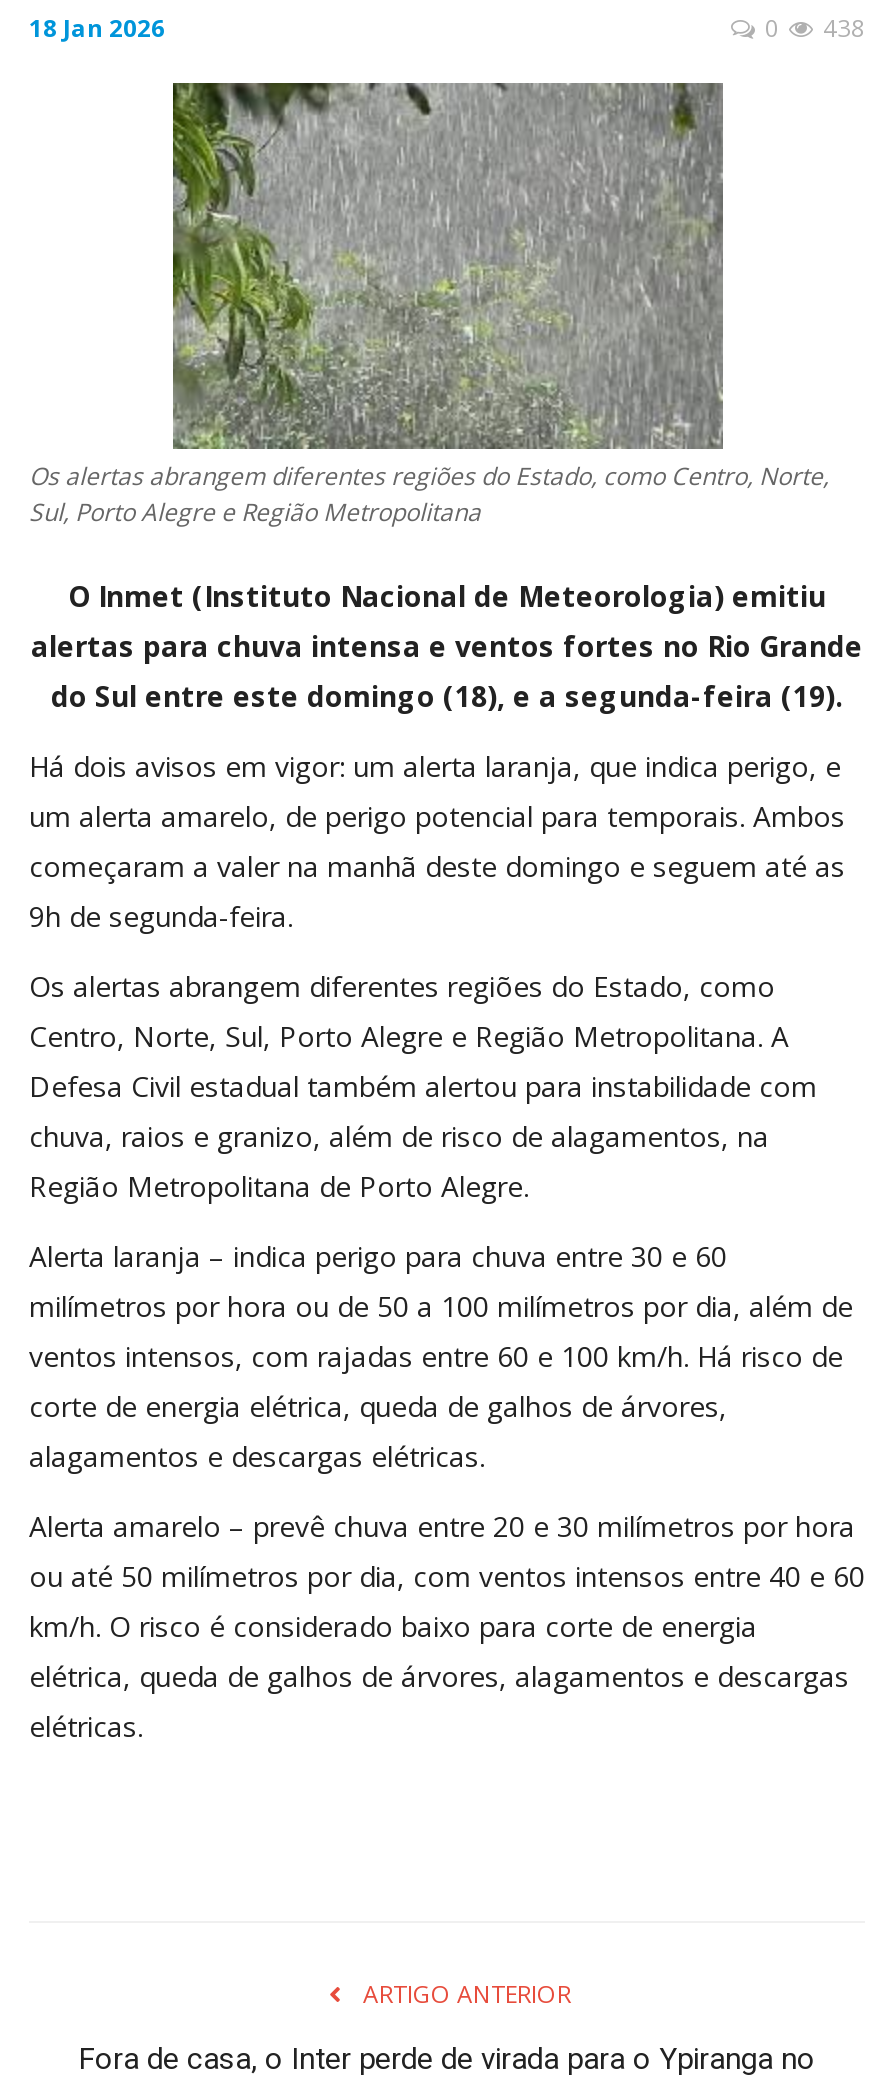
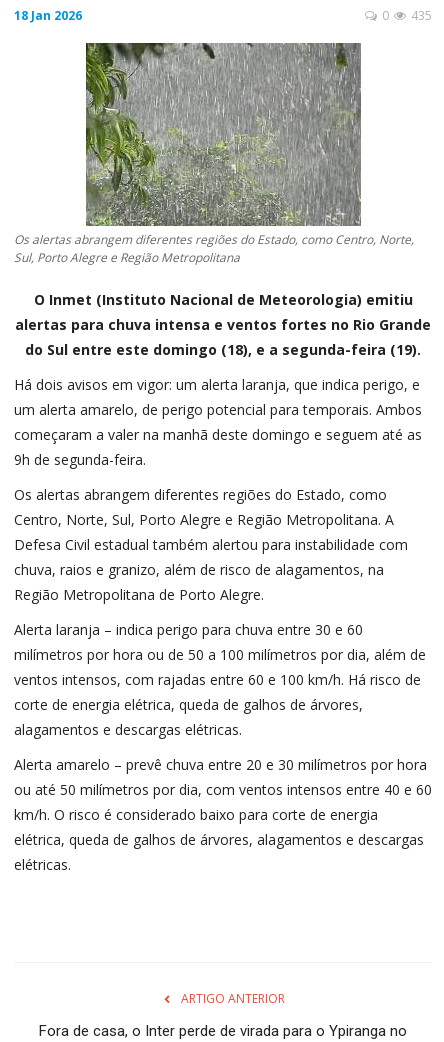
- 0 438
+ 0 435
